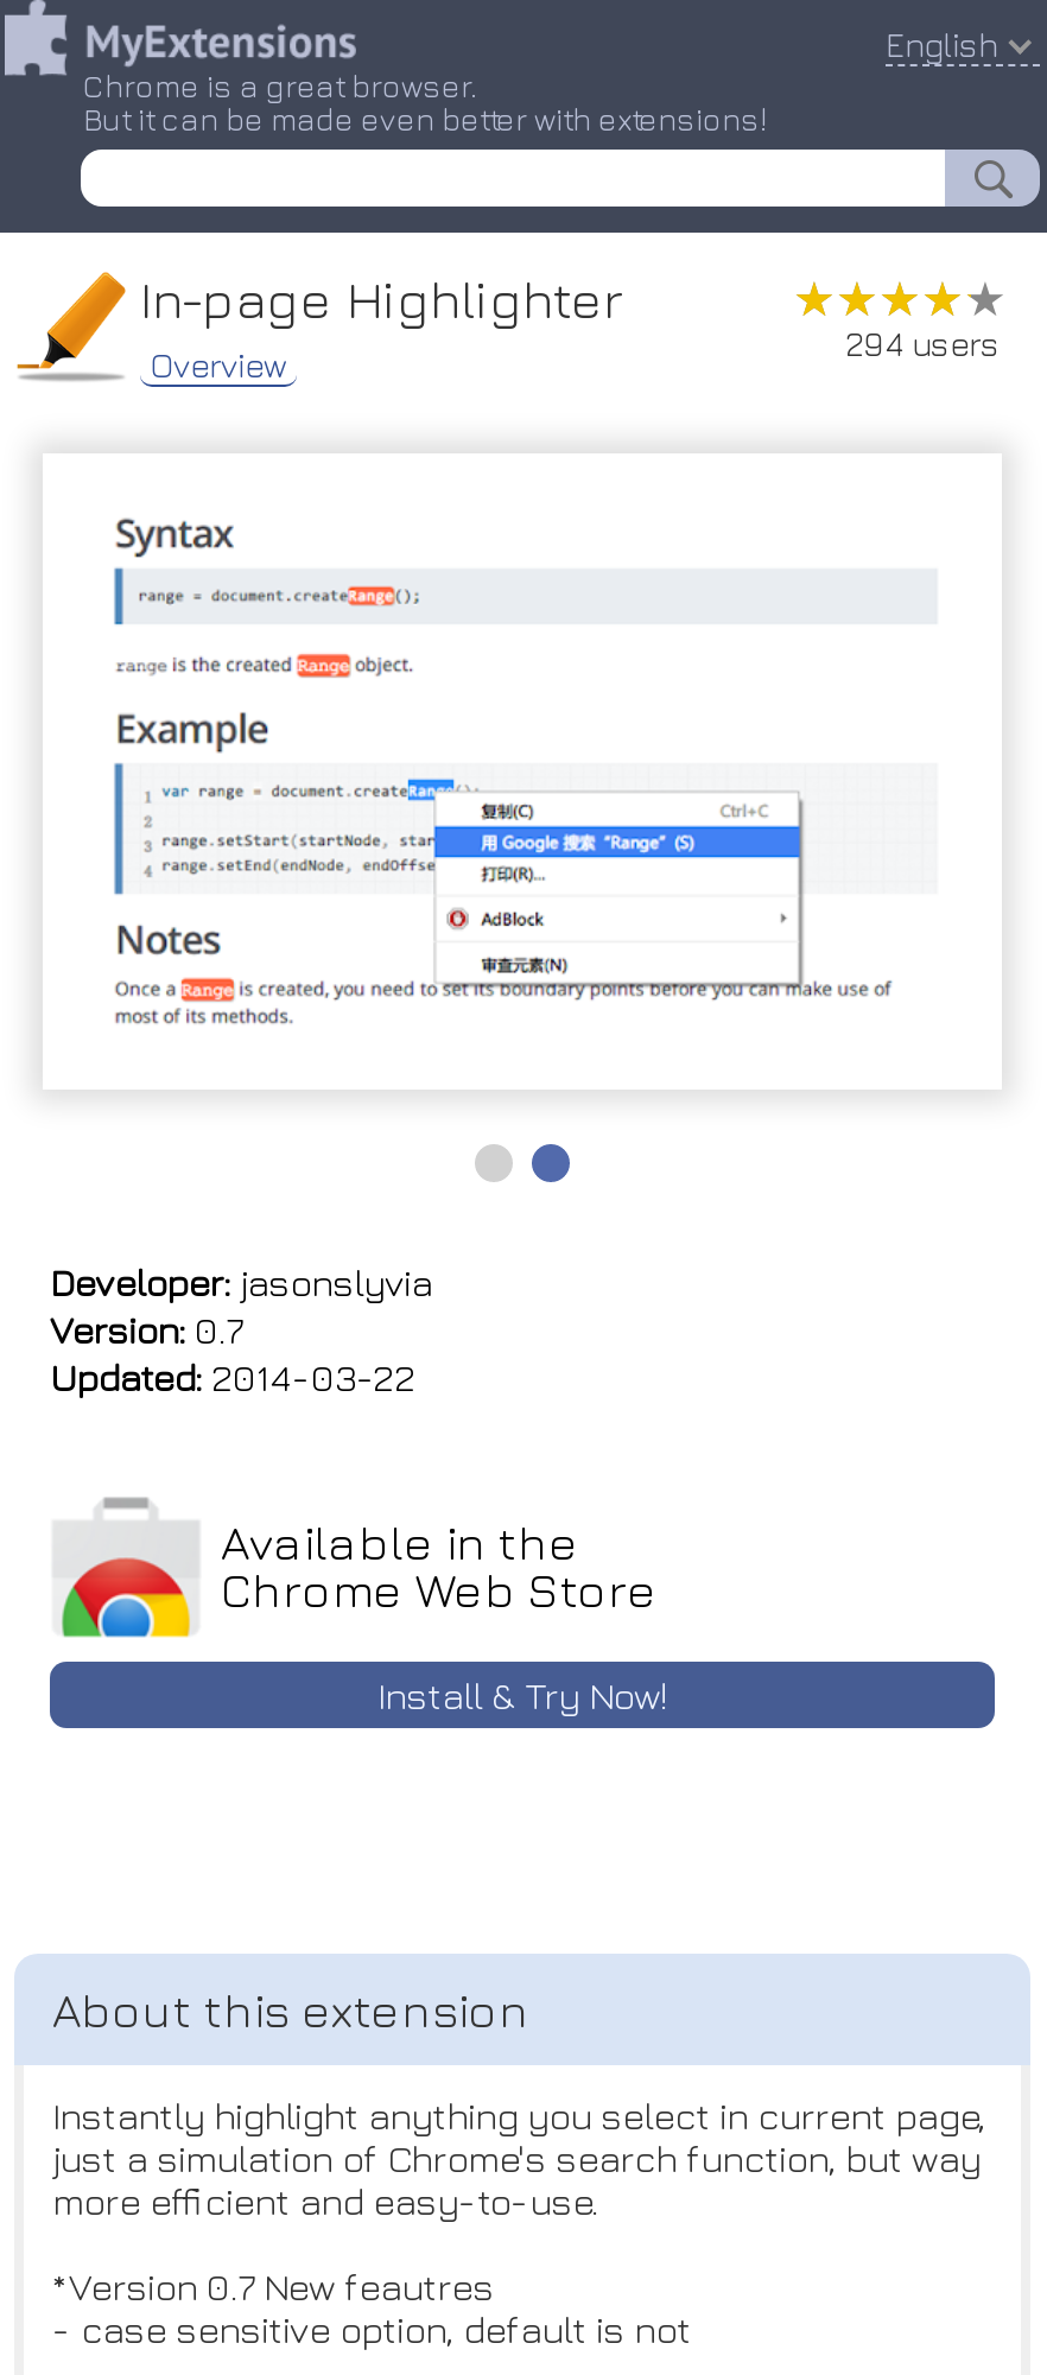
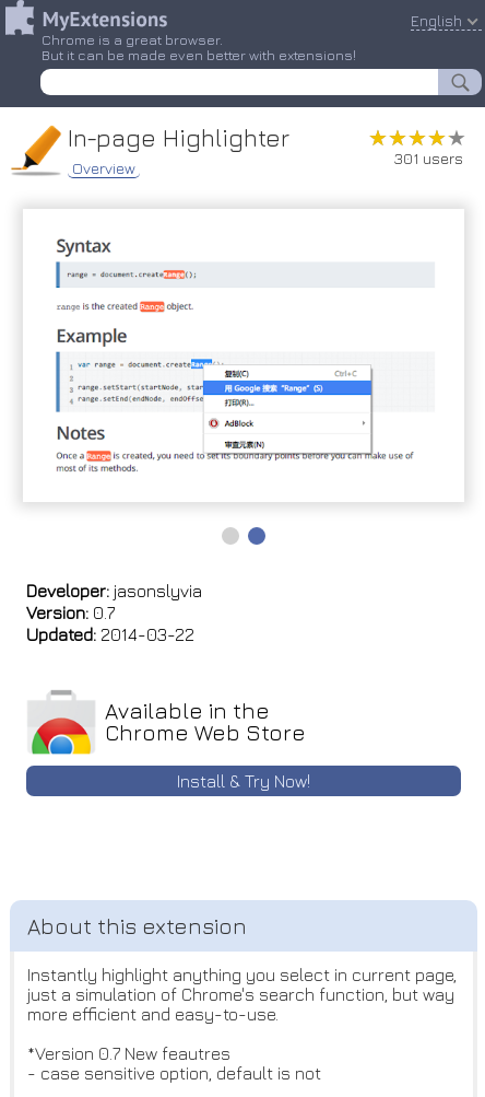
- 294 users
+ 301 users
